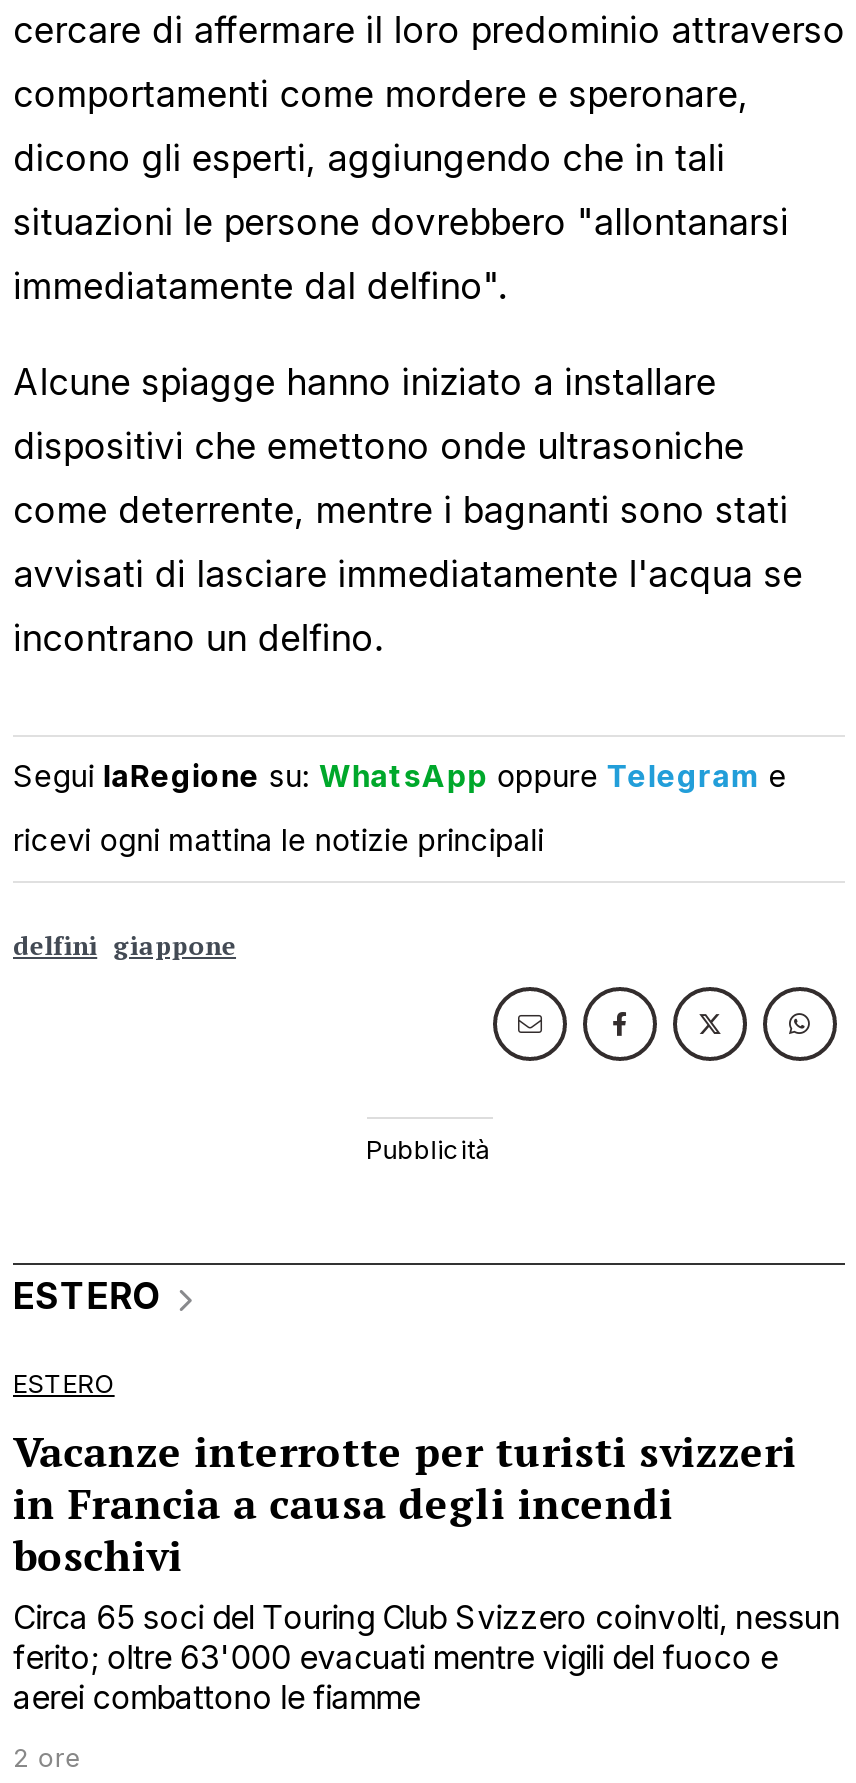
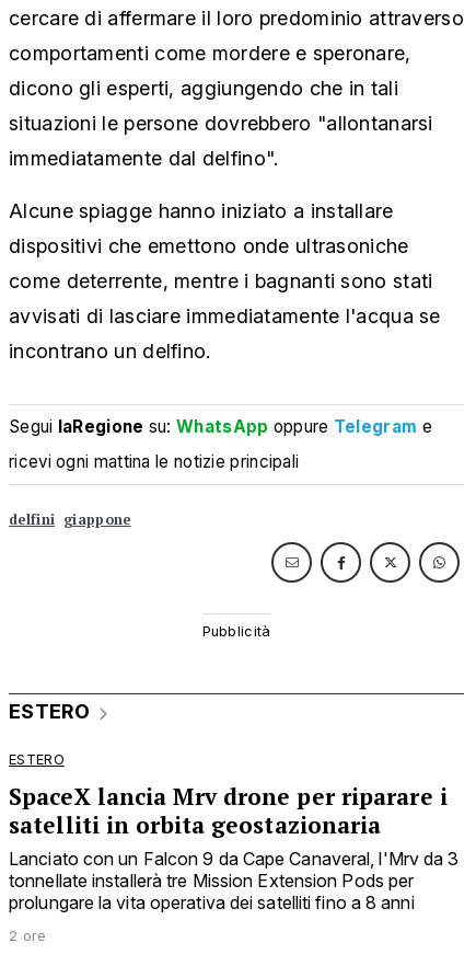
- Vacanze interrotte per turisti svizzeri
- in Francia a causa degli incendi
- boschivi
- Circa 65 soci del Touring Club Svizzero coinvolti, nessun
- ferito; oltre 63'000 evacuati mentre vigili del fuoco e
- aerei combattono le fiamme
+ SpaceX lancia Mrv drone per riparare i
+ satelliti in orbita geostazionaria
+ Lanciato con un Falcon 9 da Cape Canaveral, l'Mrv da 3
+ tonnellate installerà tre Mission Extension Pods per
+ prolungare la vita operativa dei satelliti fino a 8 anni
